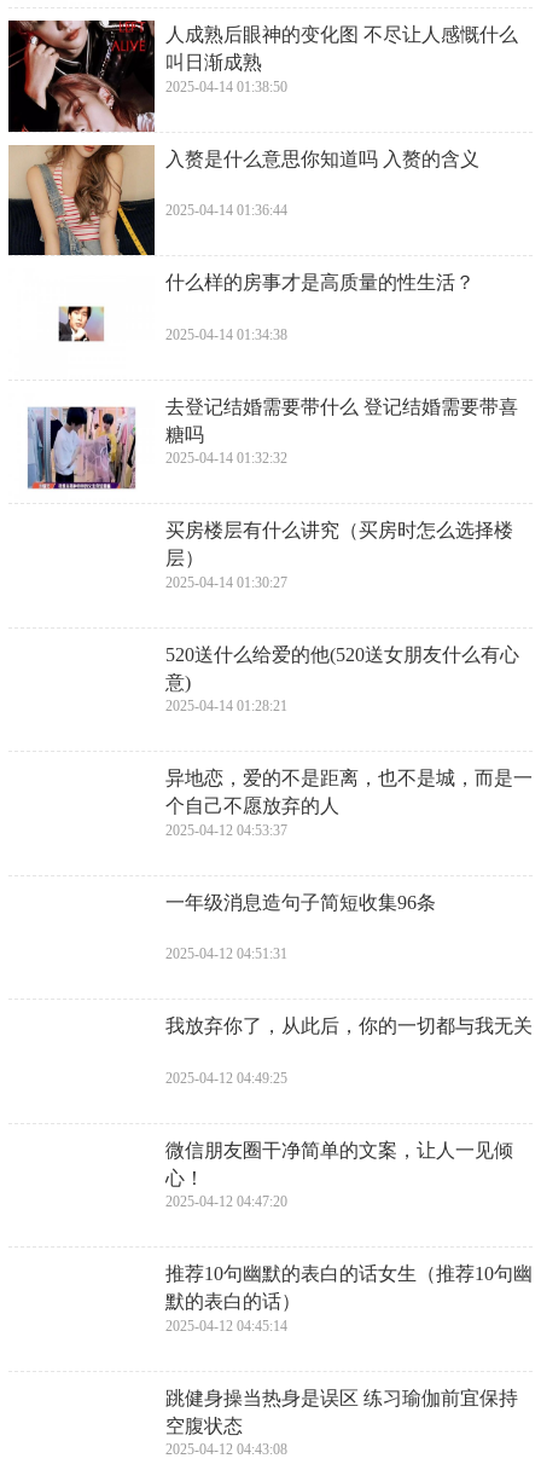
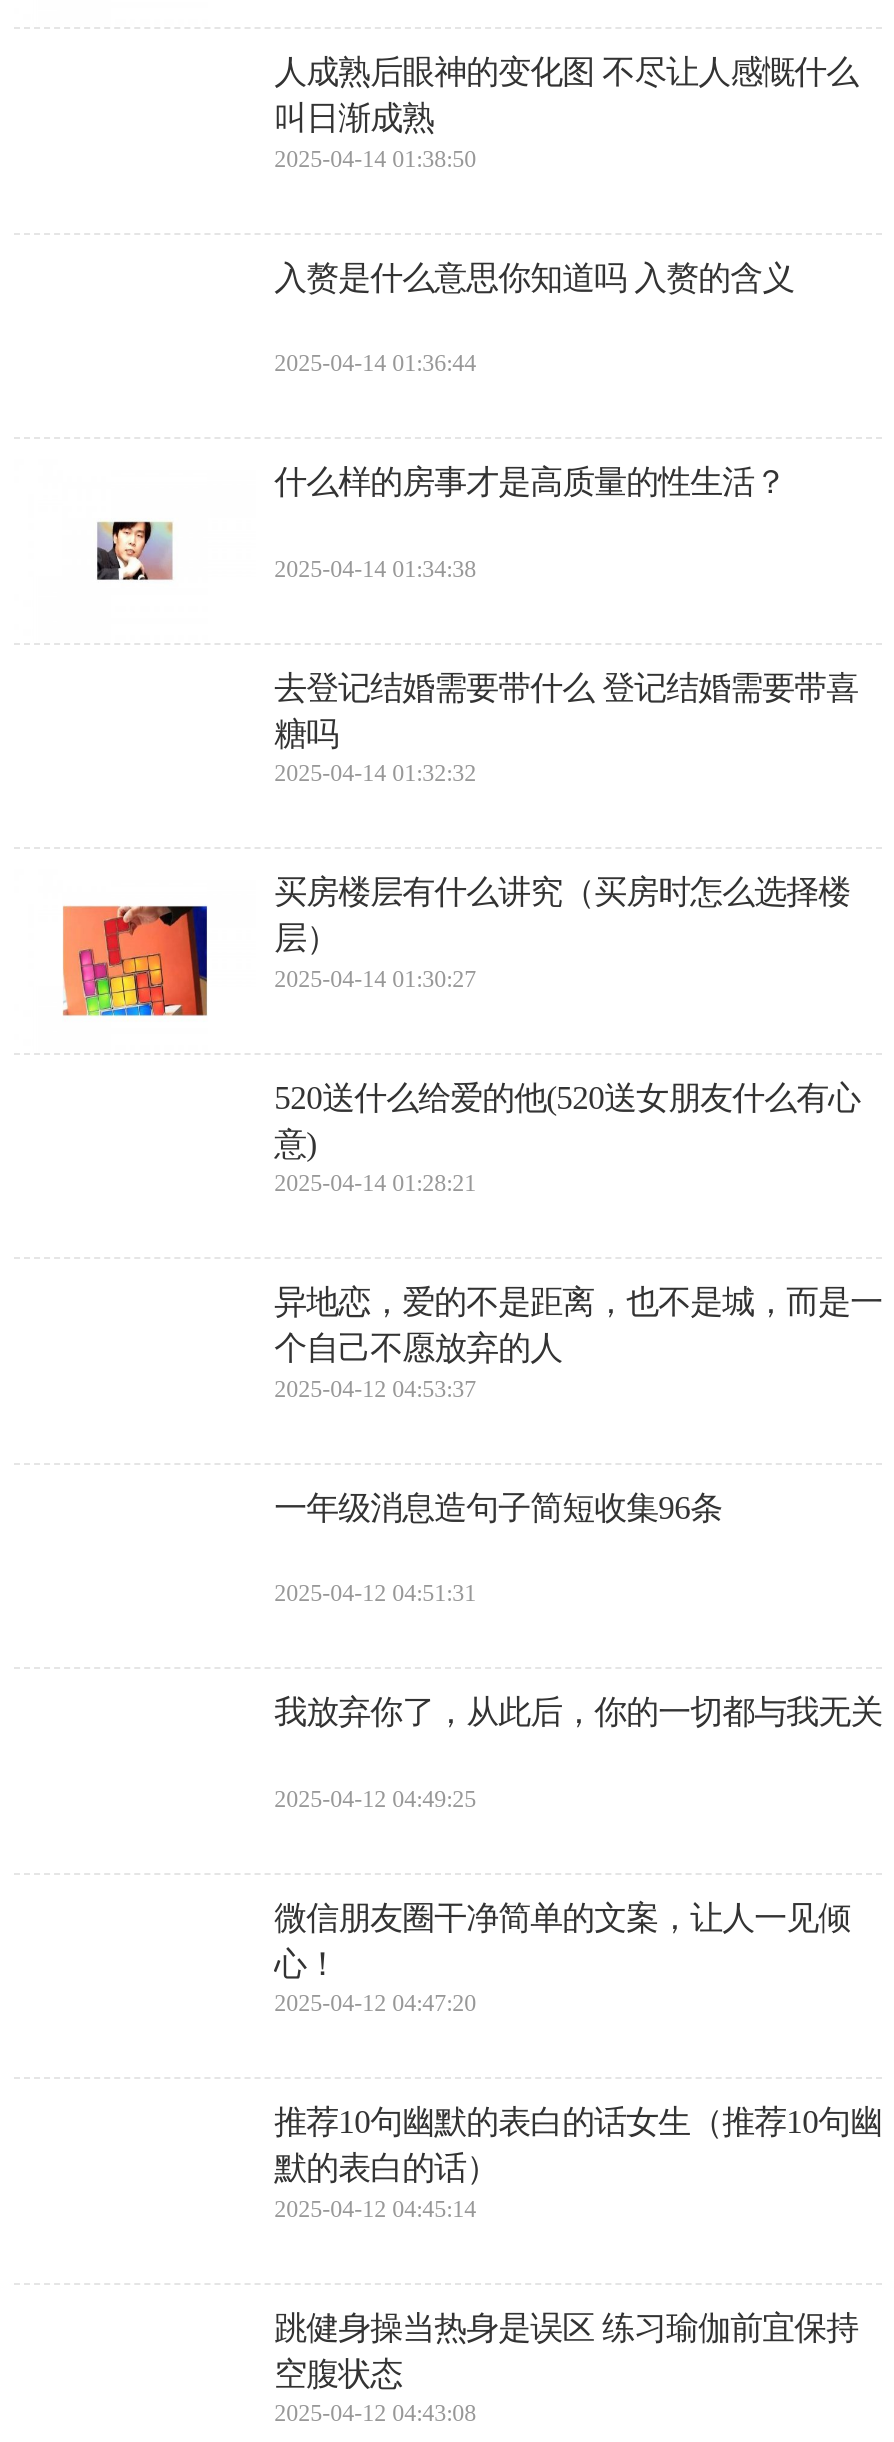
- [image]

- [image]

- [image]

+ [image]
